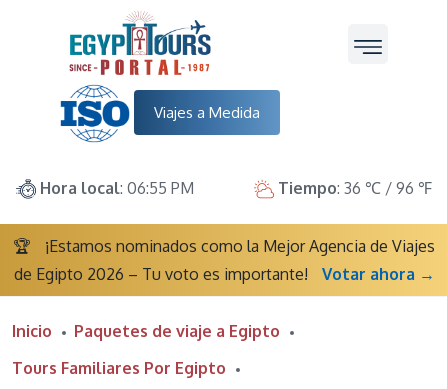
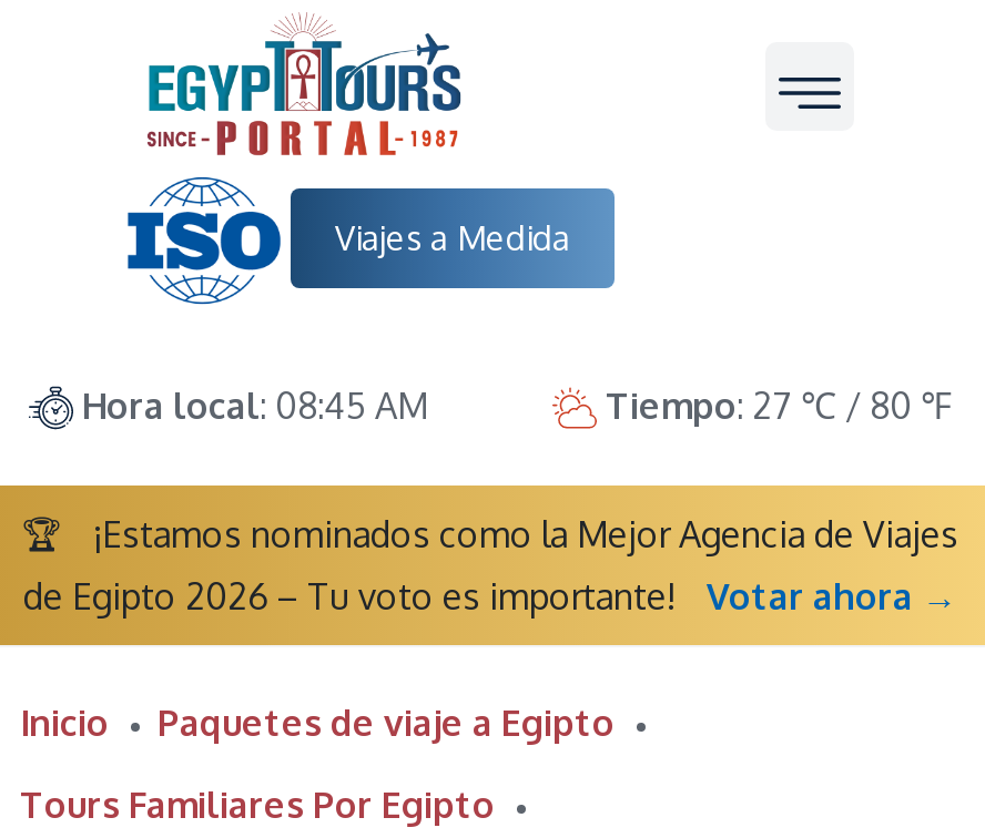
- Hora local: 06:55 PM
+ Hora local: 08:45 AM

- Tiempo: 36 ℃ / 96 ℉
+ Tiempo: 27 ℃ / 80 ℉
